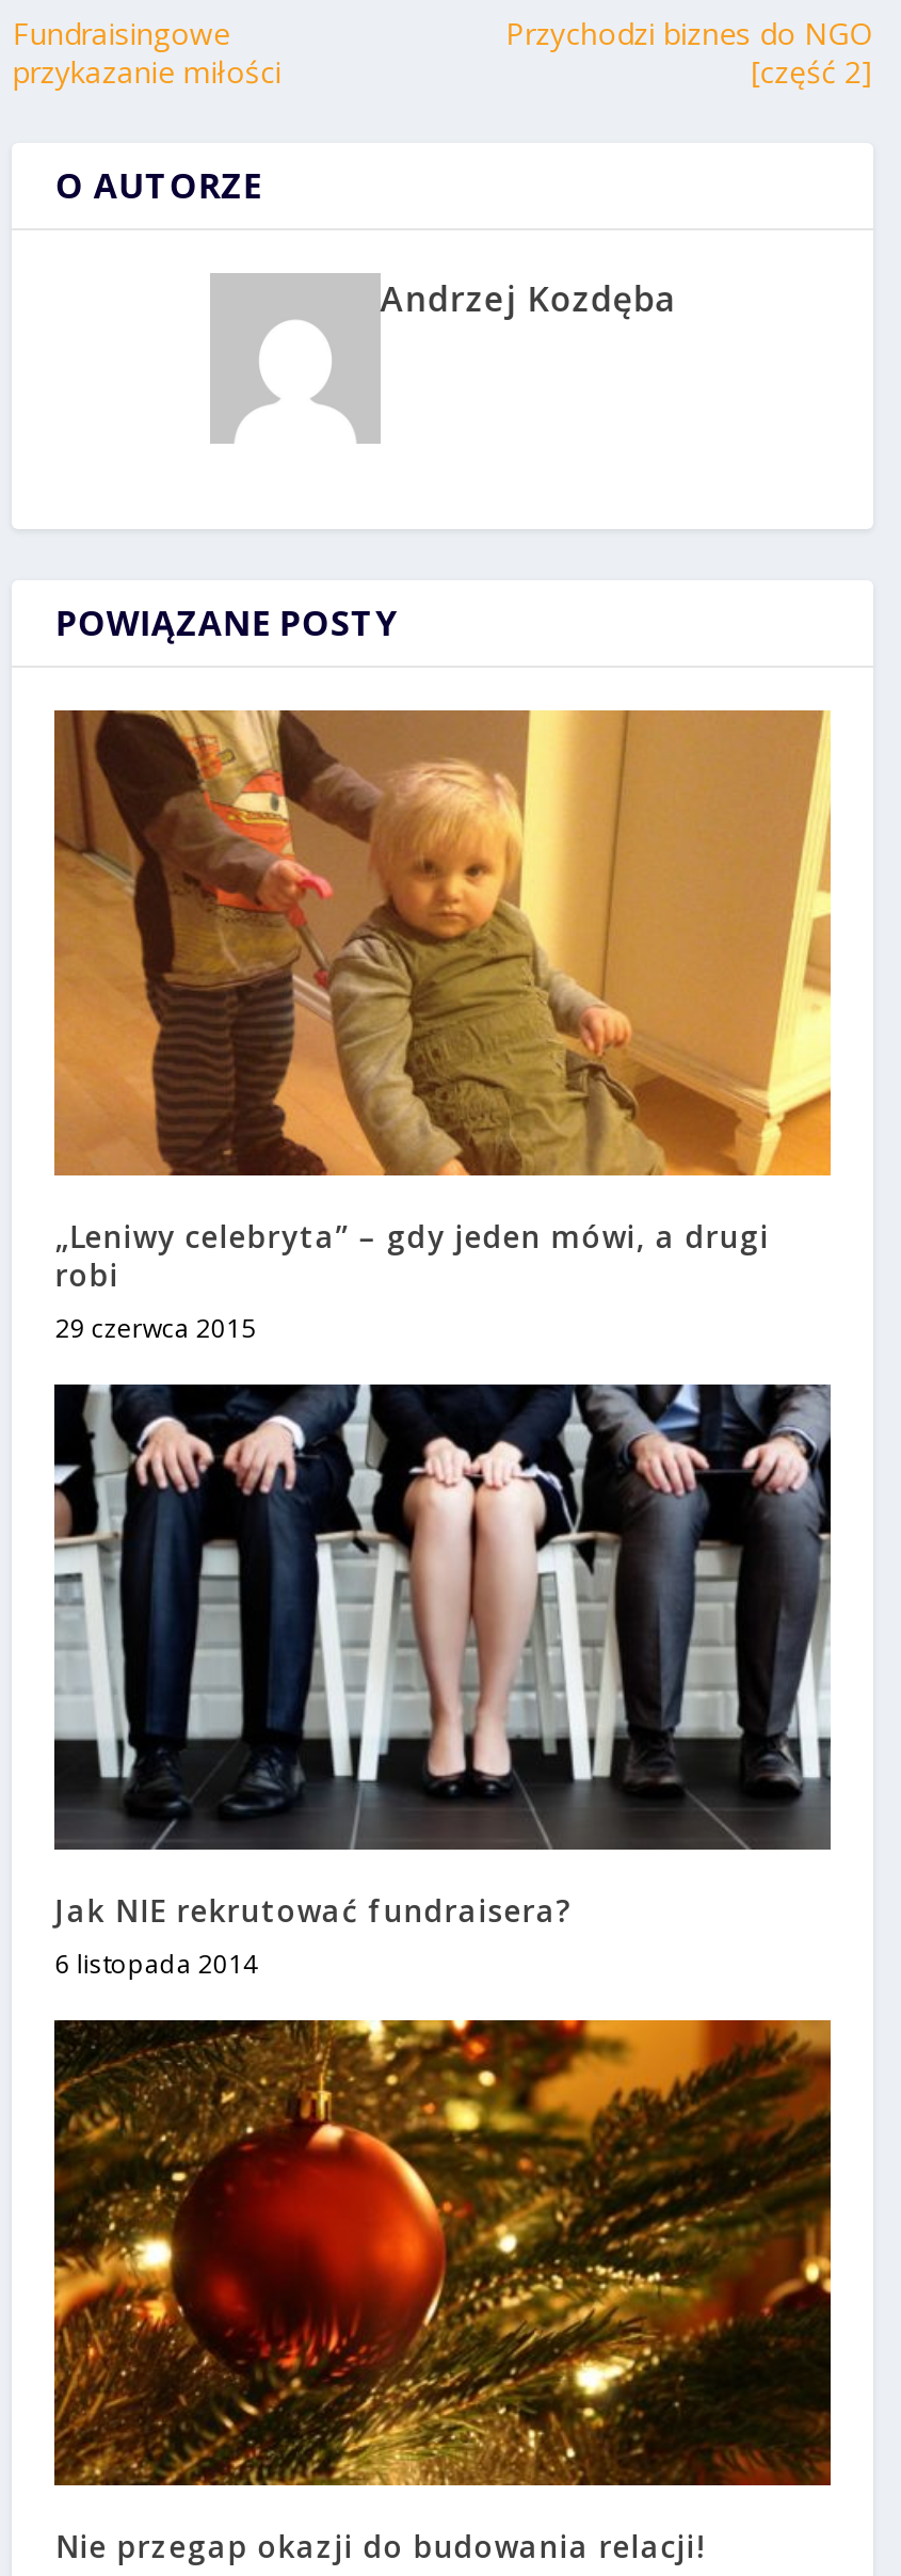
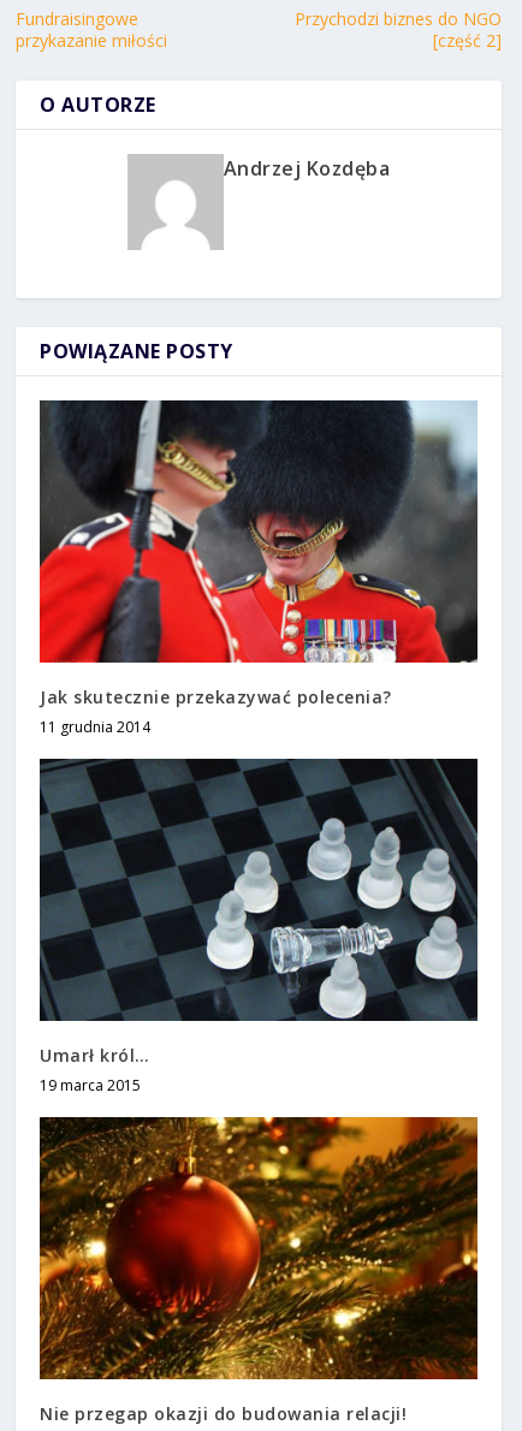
- [image]
- „Leniwy celebryta” – gdy jeden mówi, a drugi
- robi
- 29 czerwca 2015
+ [image]
+ Jak skutecznie przekazywać polecenia?
+ 11 grudnia 2014

- [image]
- Jak NIE rekrutować fundraisera?
- 6 listopada 2014
+ [image]
+ Umarł król…
+ 19 marca 2015
